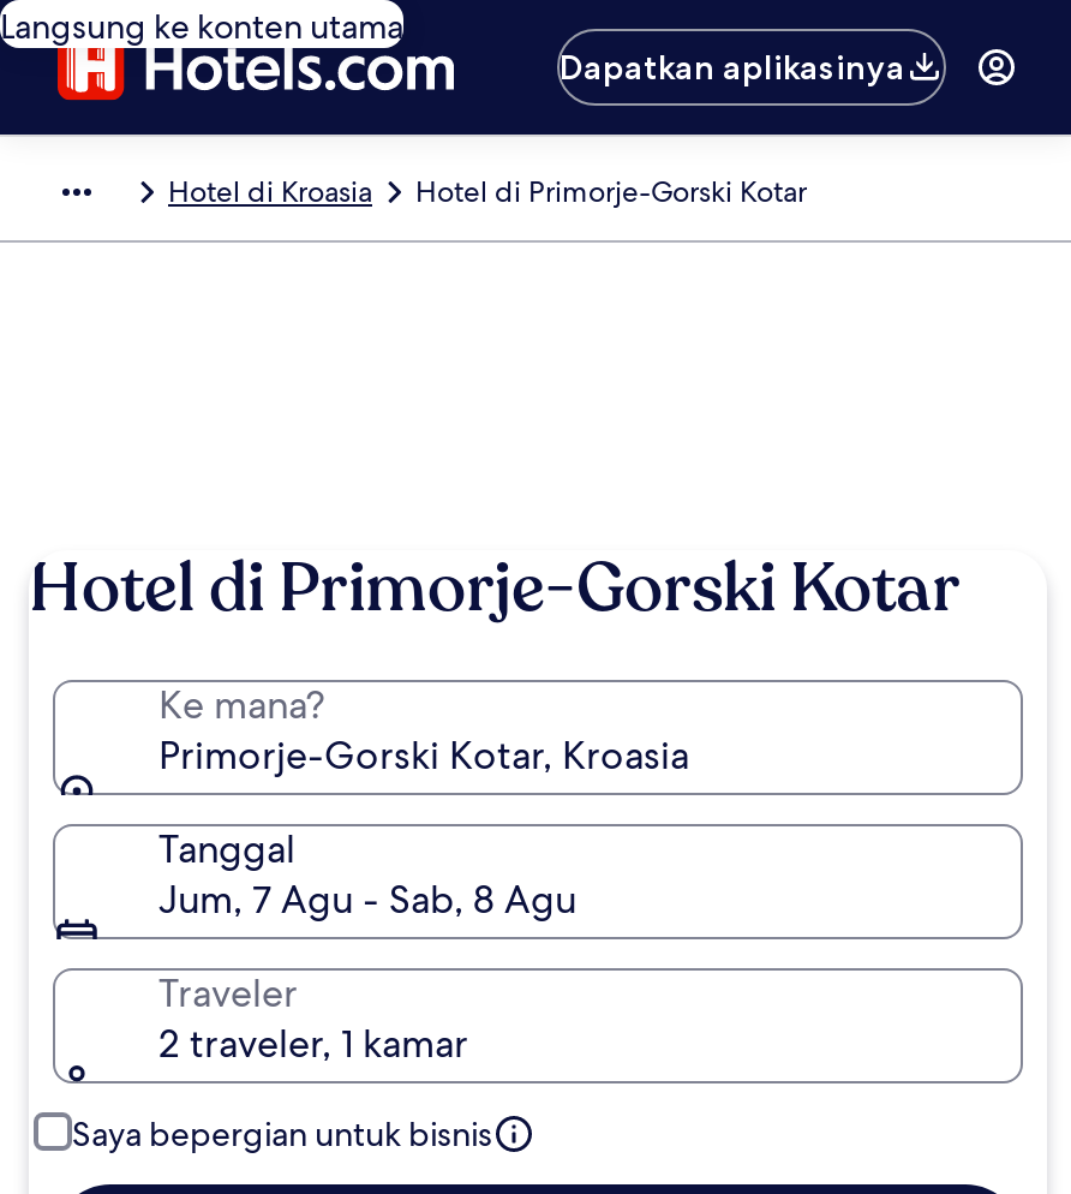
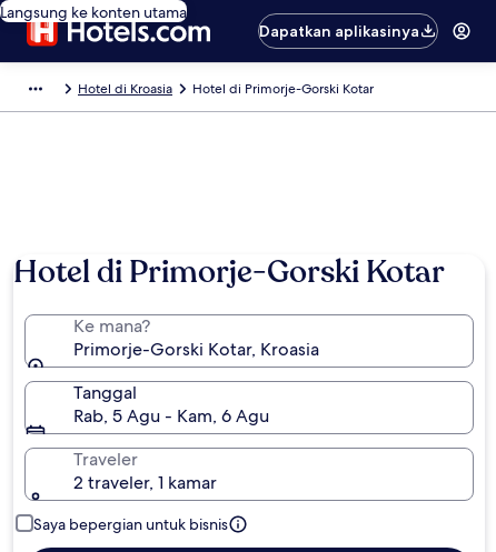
- Jum, 7 Agu - Sab, 8 Agu
+ Rab, 5 Agu - Kam, 6 Agu
